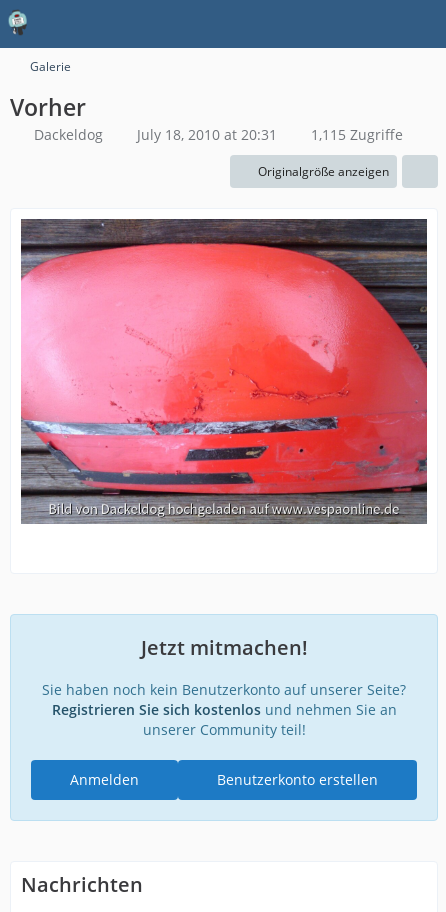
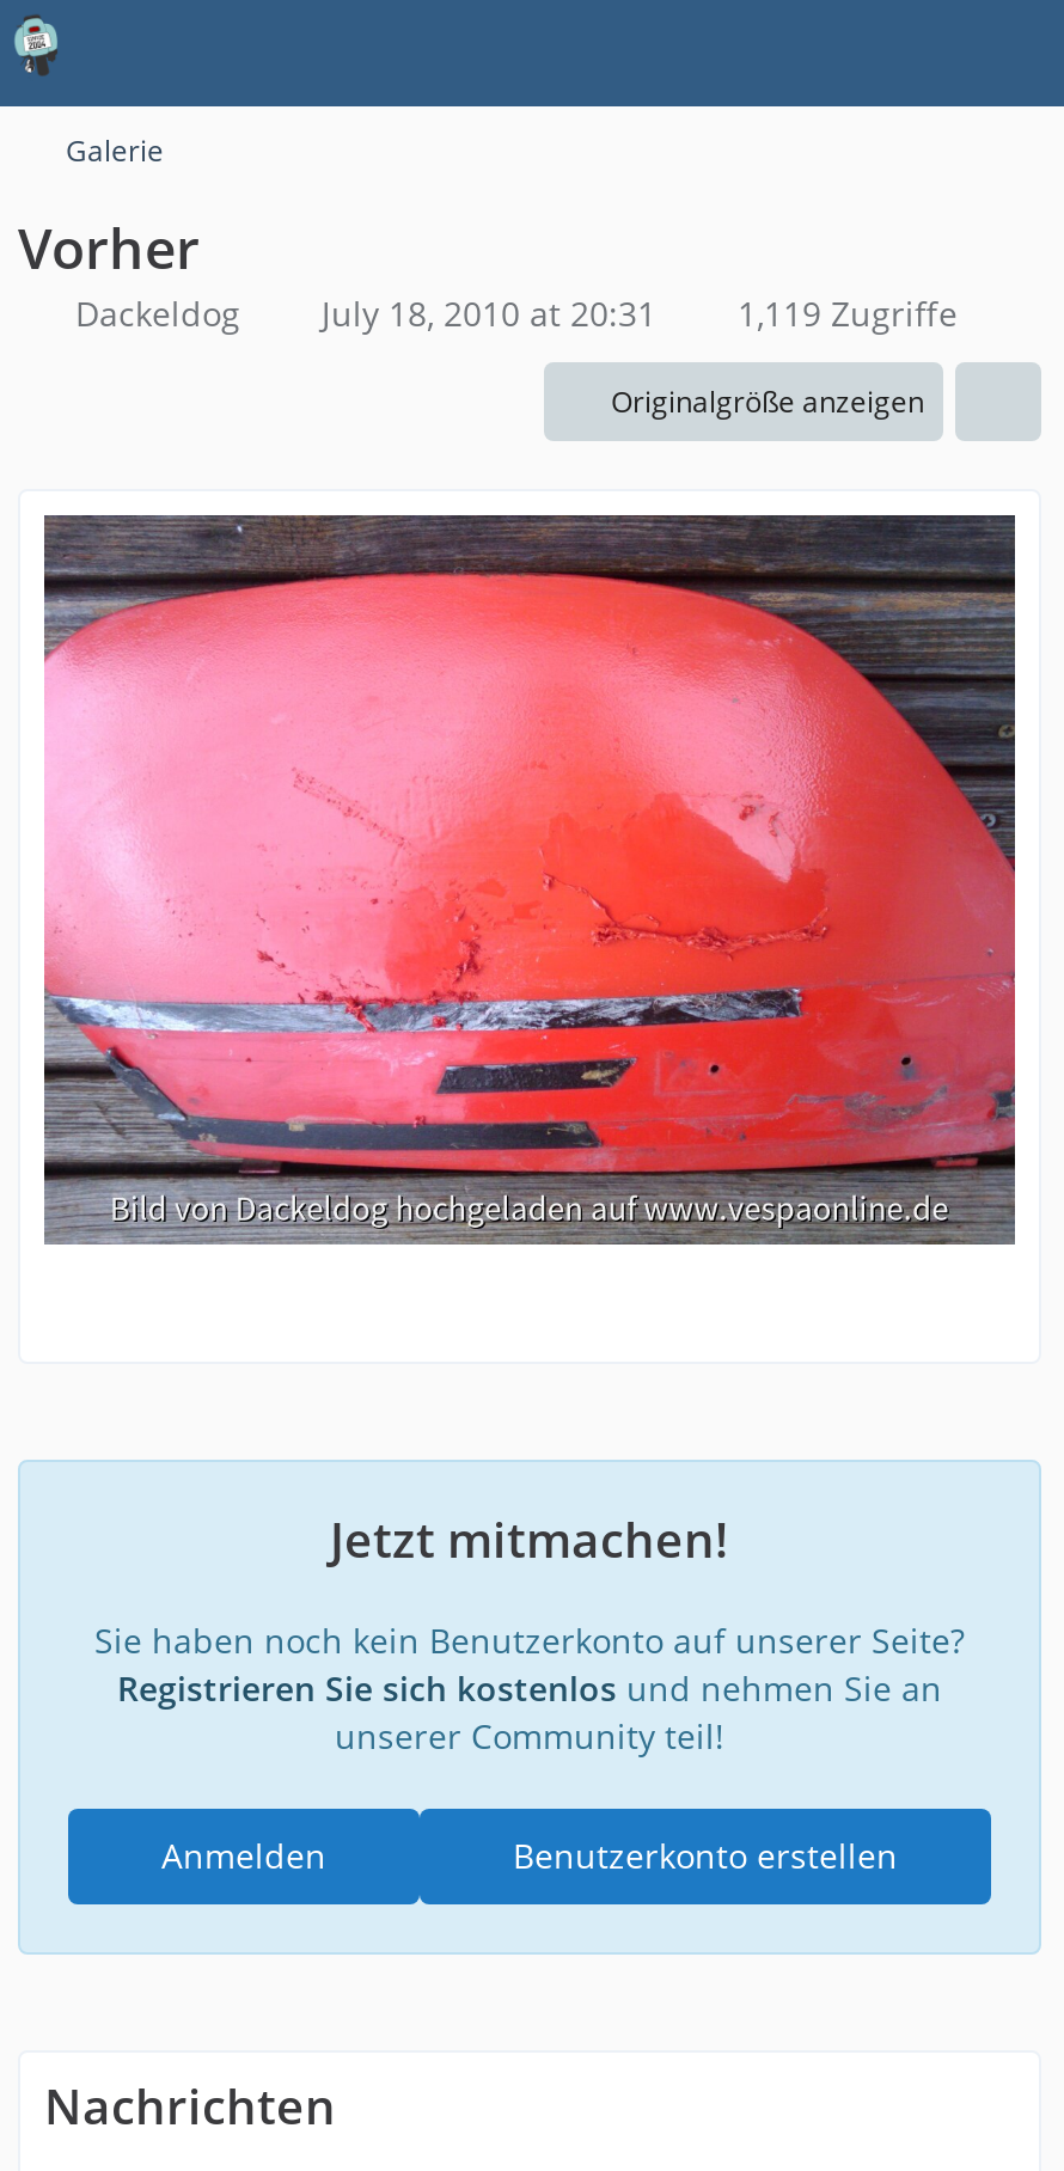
- Dackeldog July 18, 2010 at 20:31 1,115 Zugriffe
+ Dackeldog July 18, 2010 at 20:31 1,119 Zugriffe
